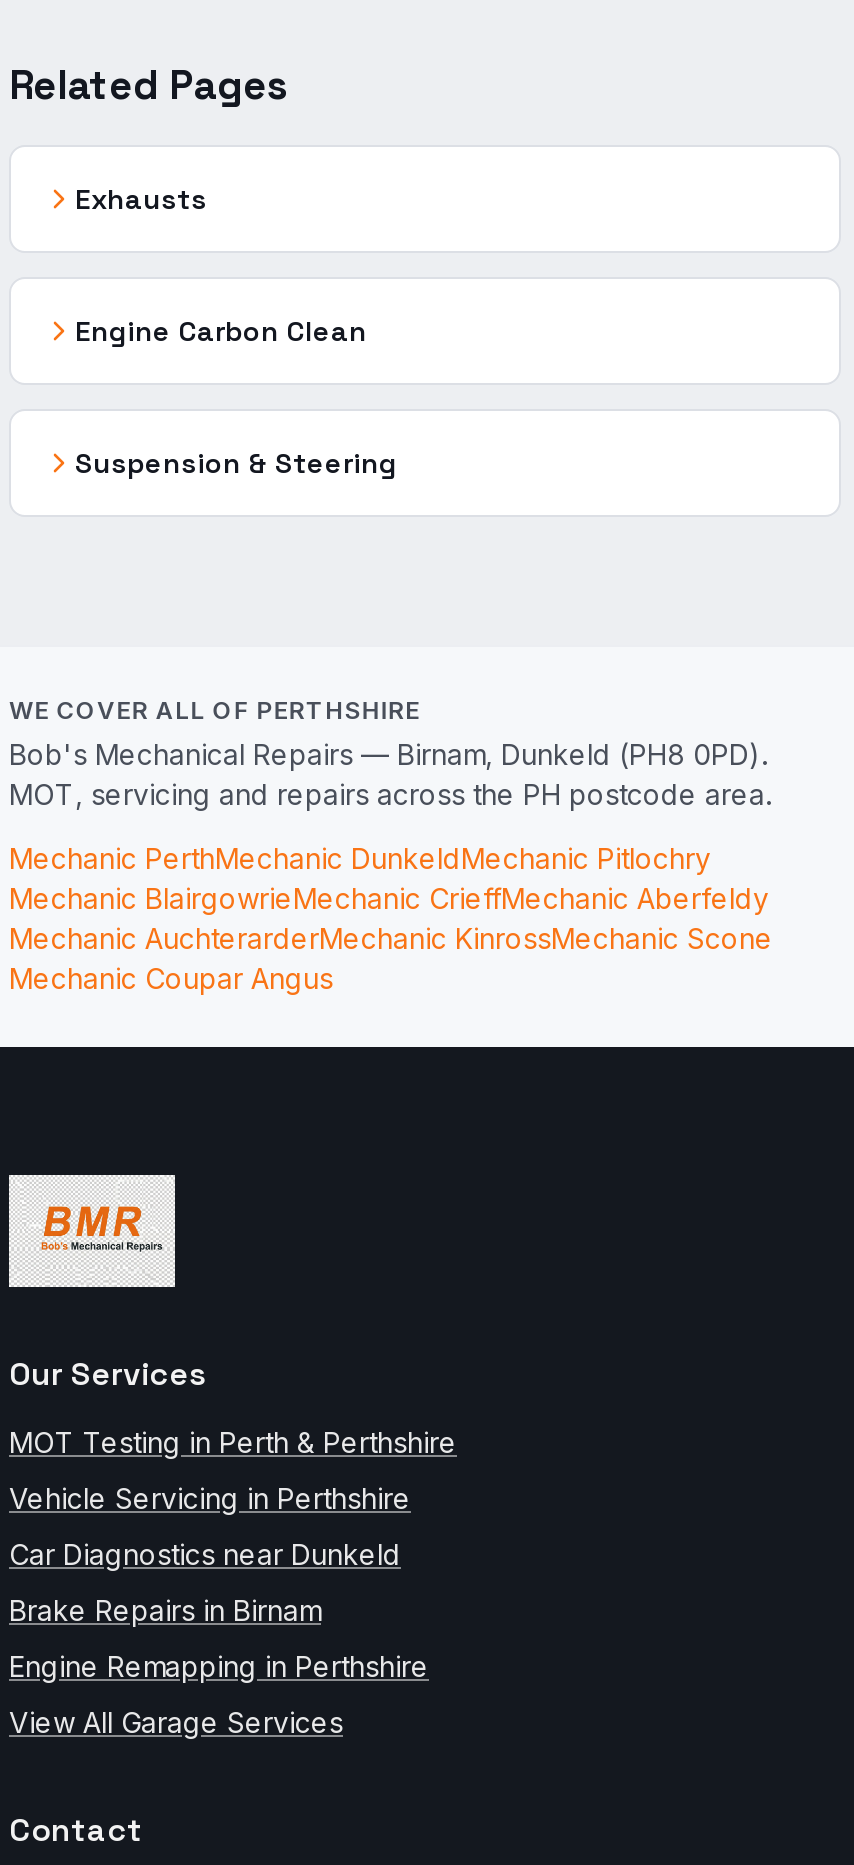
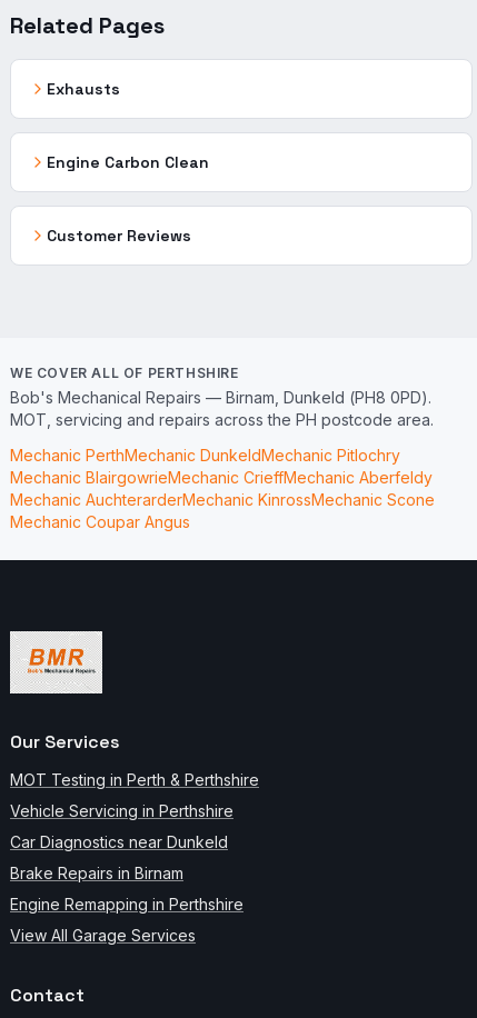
- Suspension & Steering
+ Customer Reviews
